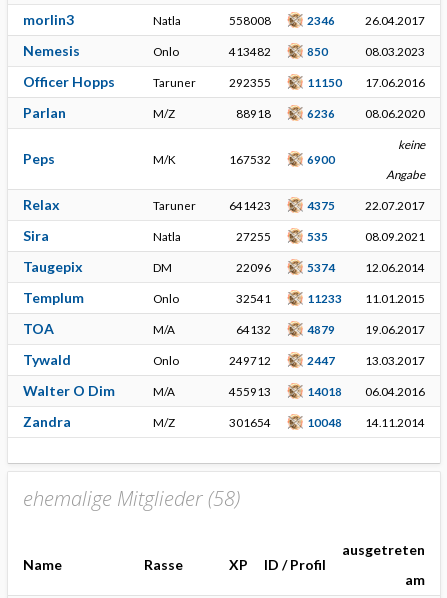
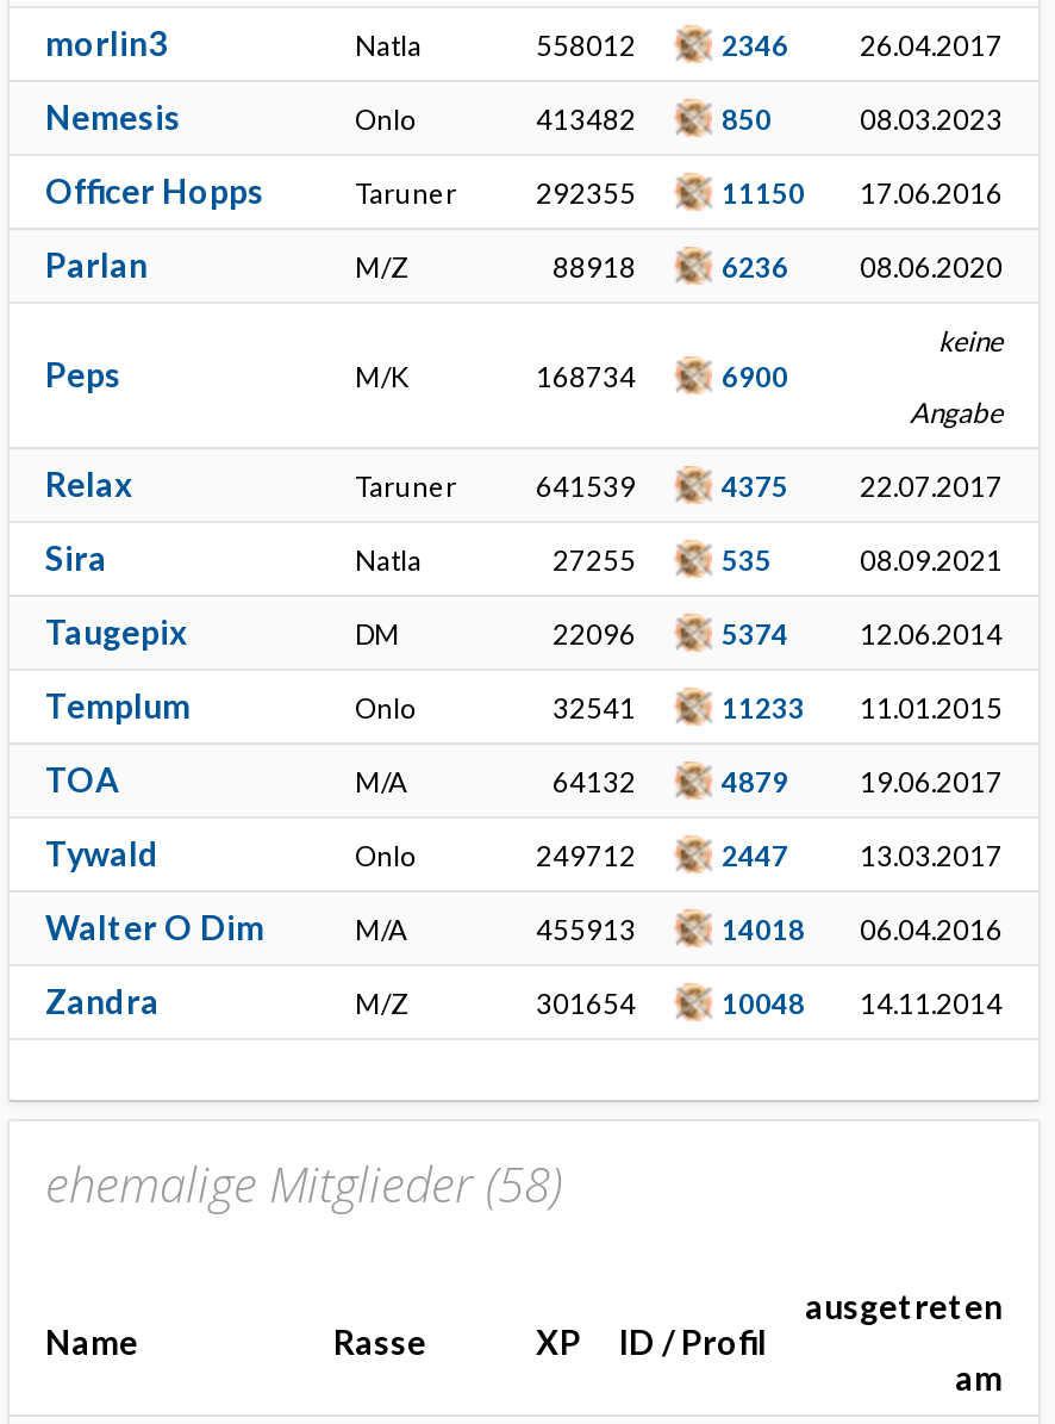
- 558008
+ 558012

- 167532
+ 168734

- 641423
+ 641539
